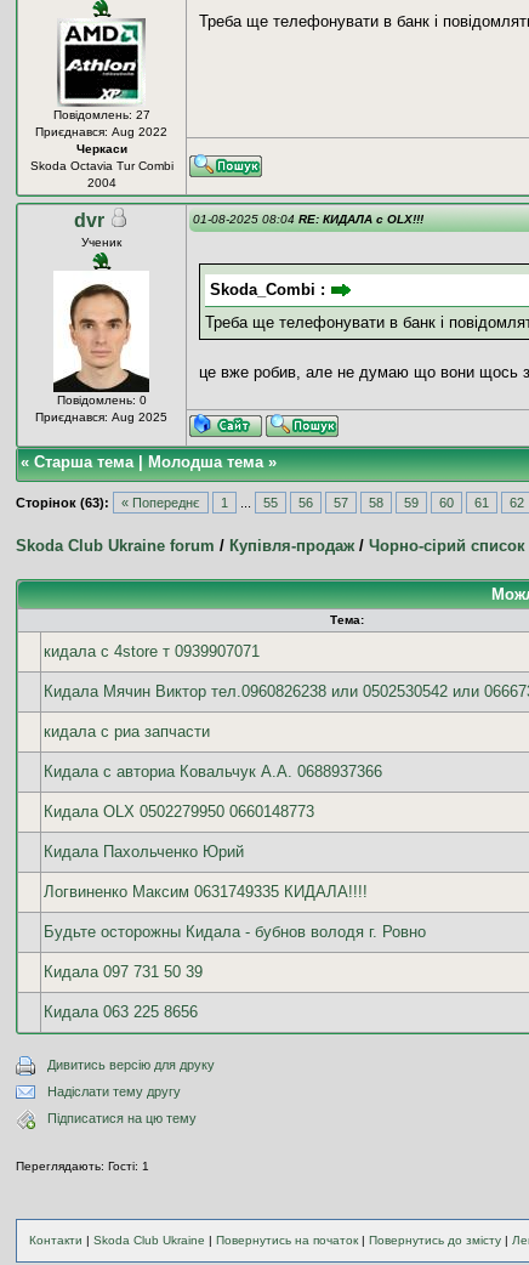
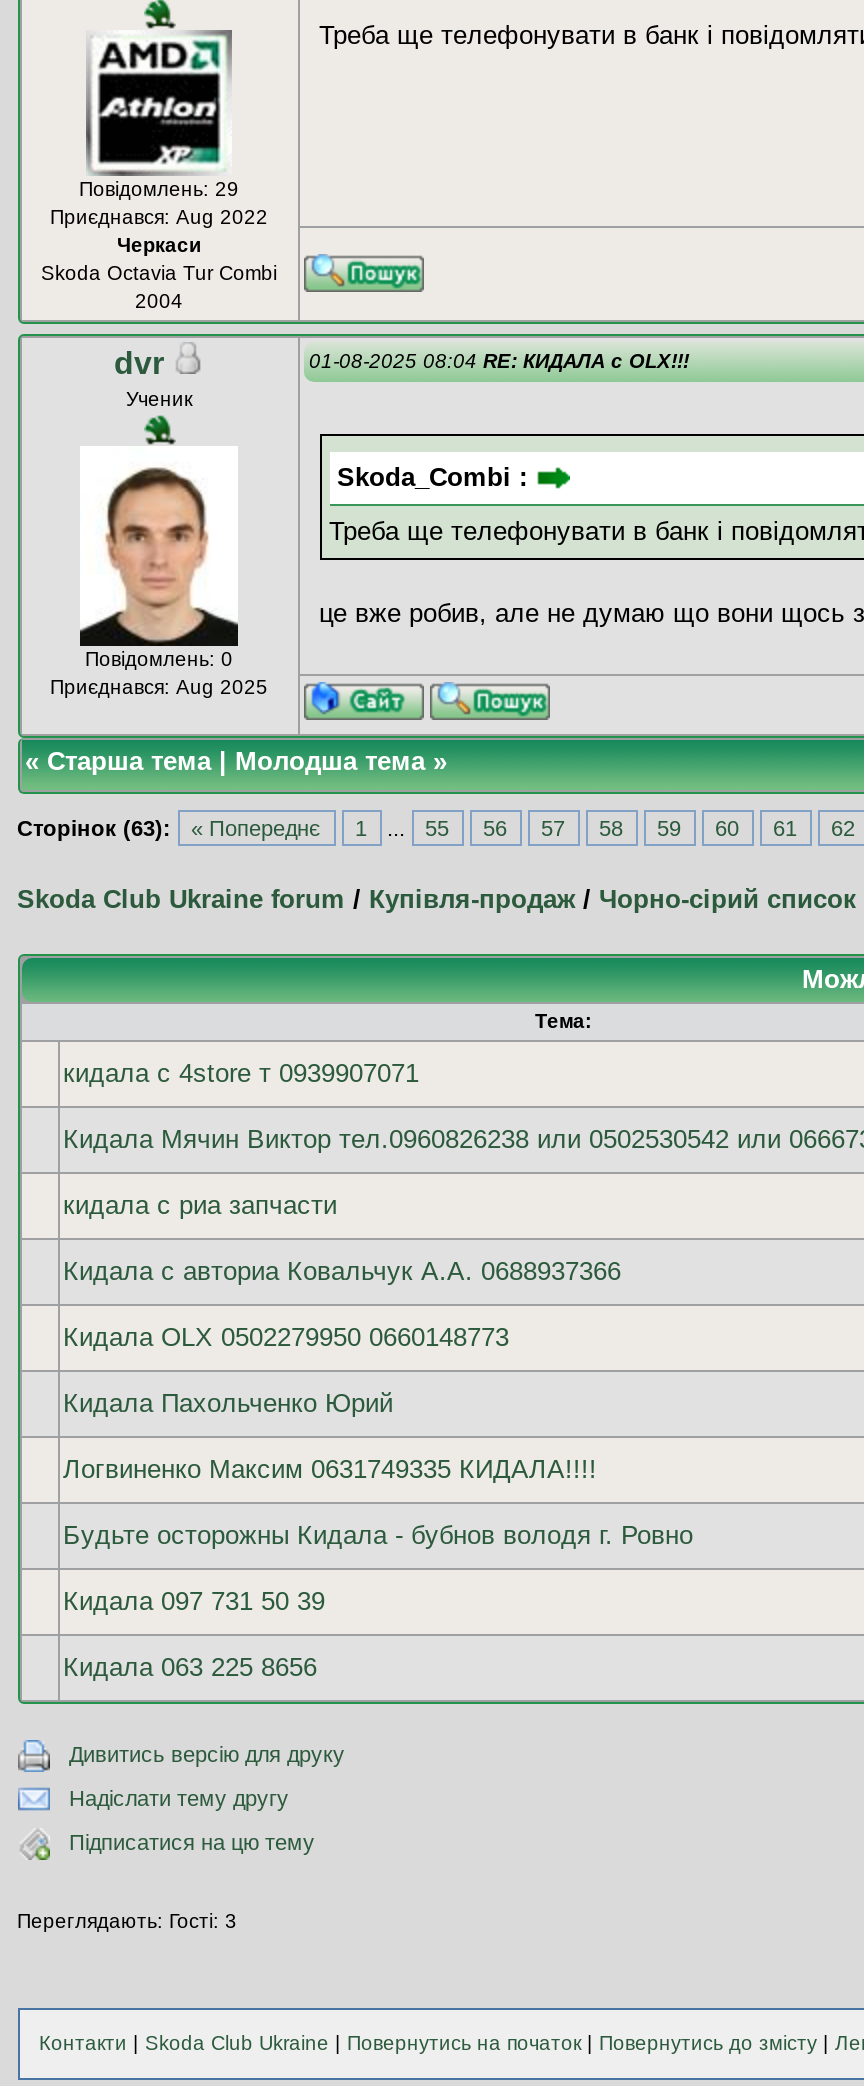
- Повідомлень: 27
+ Повідомлень: 29

- Переглядають: Гості: 1
+ Переглядають: Гості: 3
